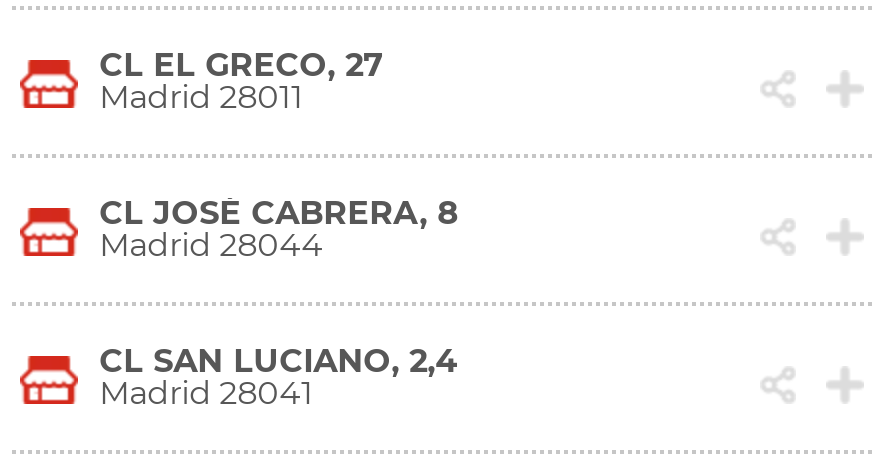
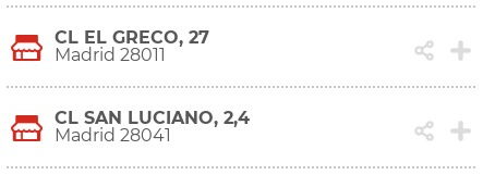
- CL JOSÉ CABRERA, 8
- Madrid 28044
